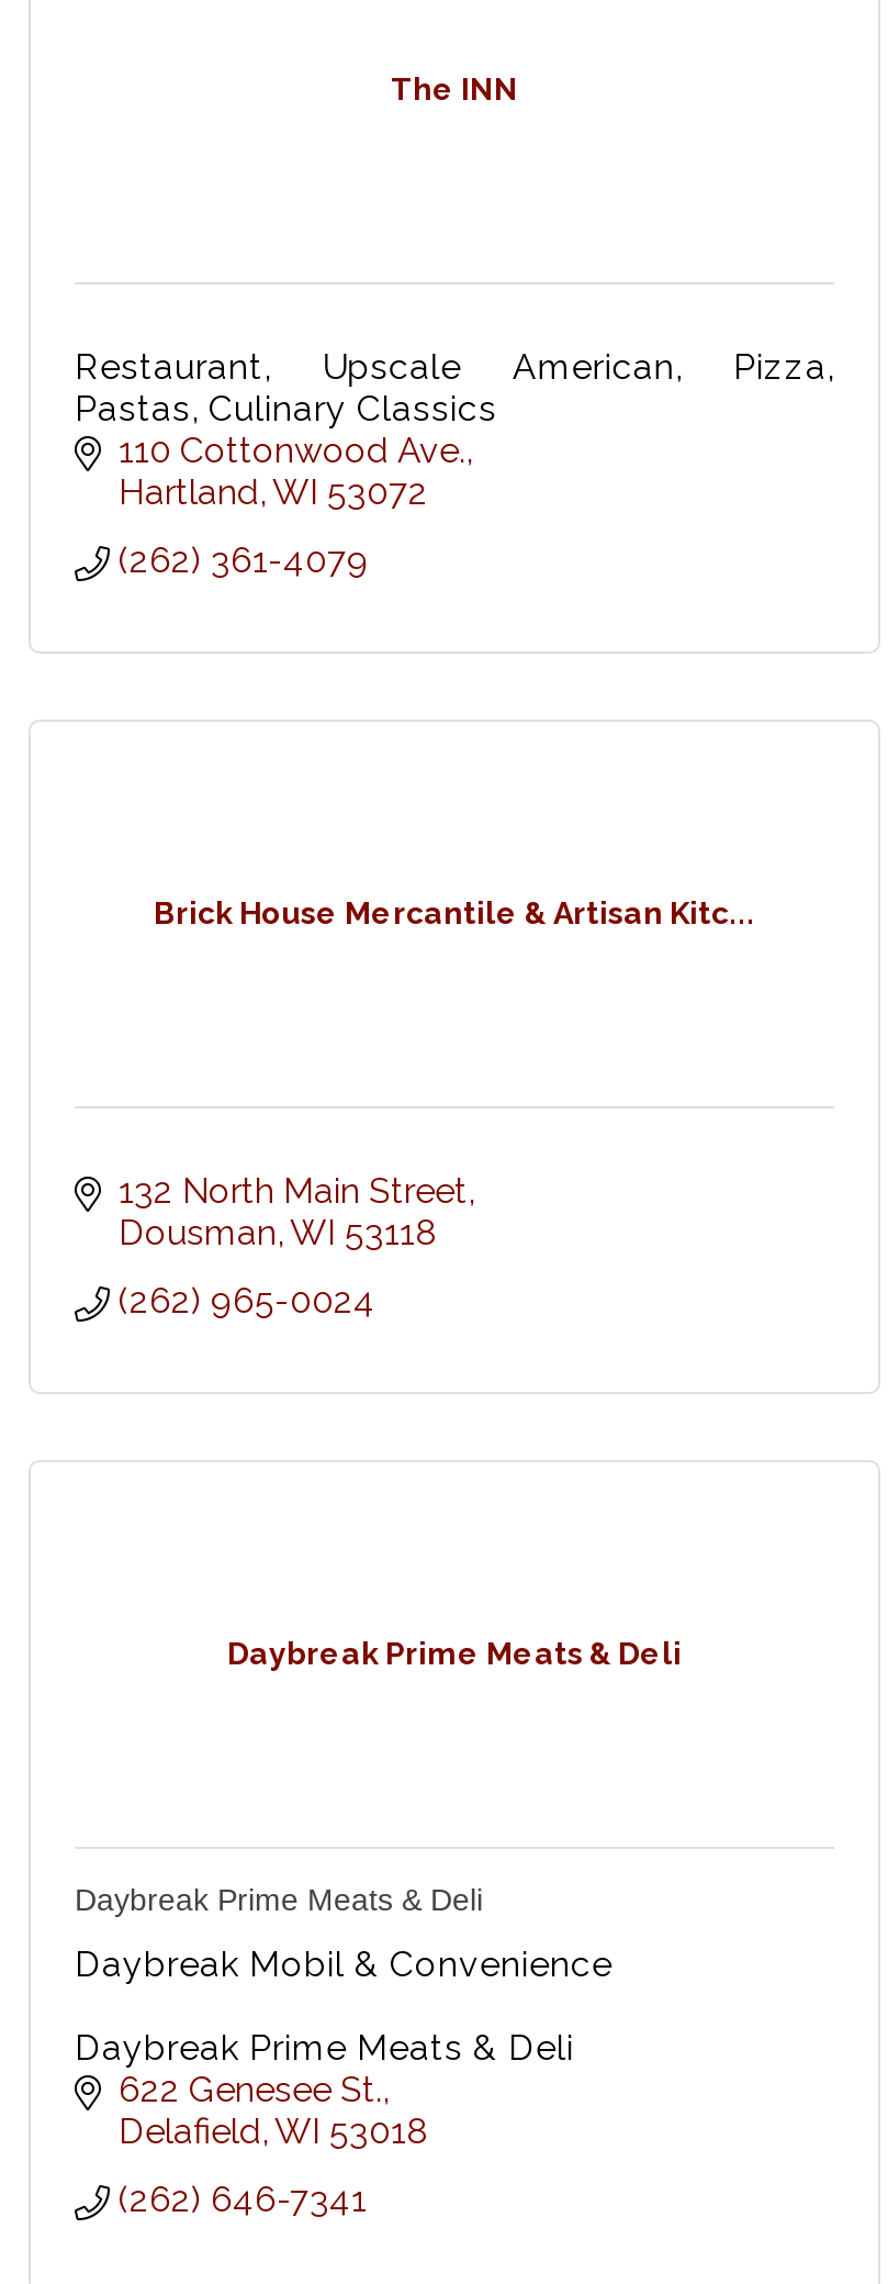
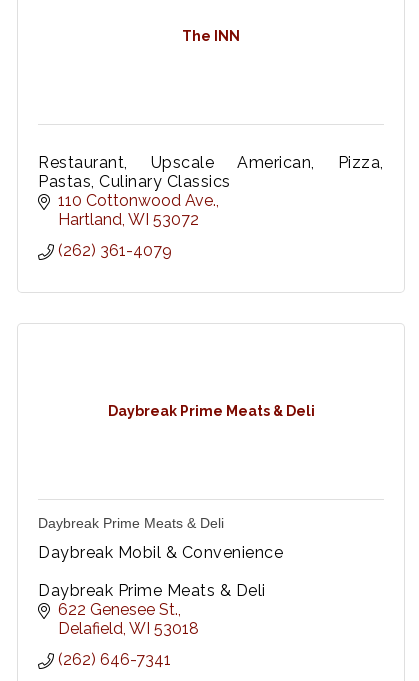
- Brick House Mercantile & Artisan Kitc...

- 132 North Main Street
- Dousman WI 53118
- (262) 965-0024
